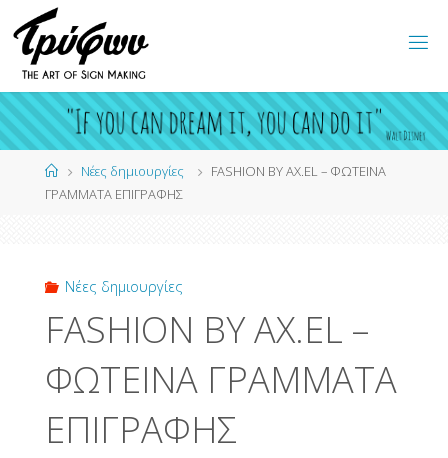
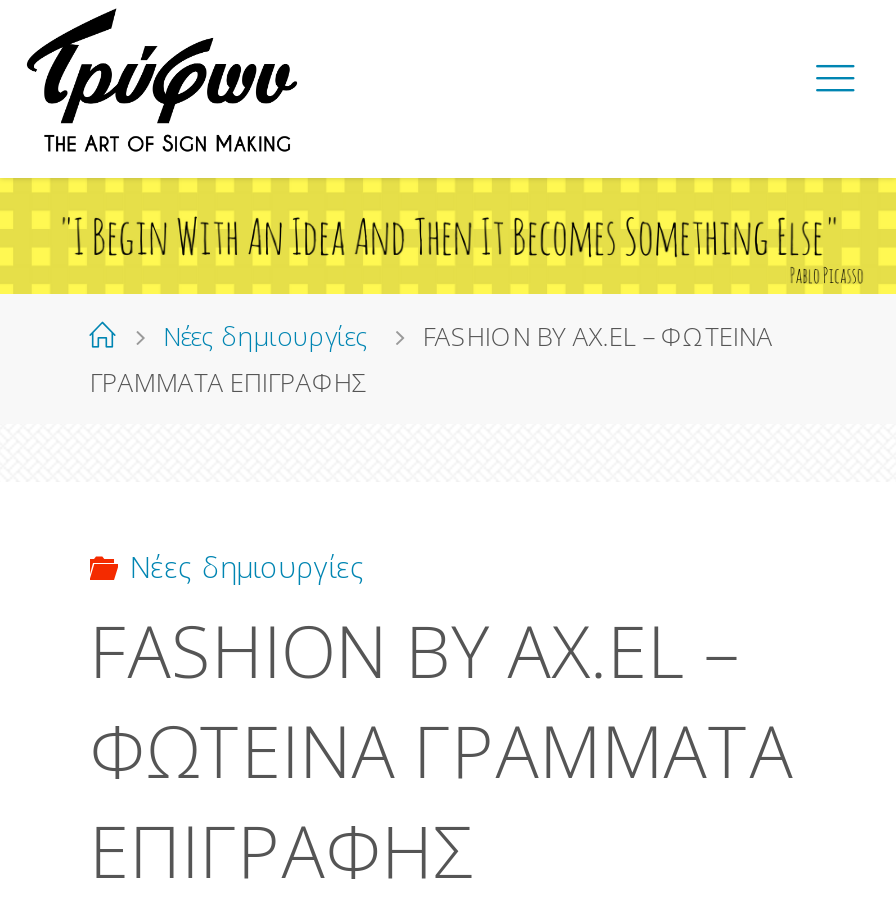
- [image]
+ [image]
